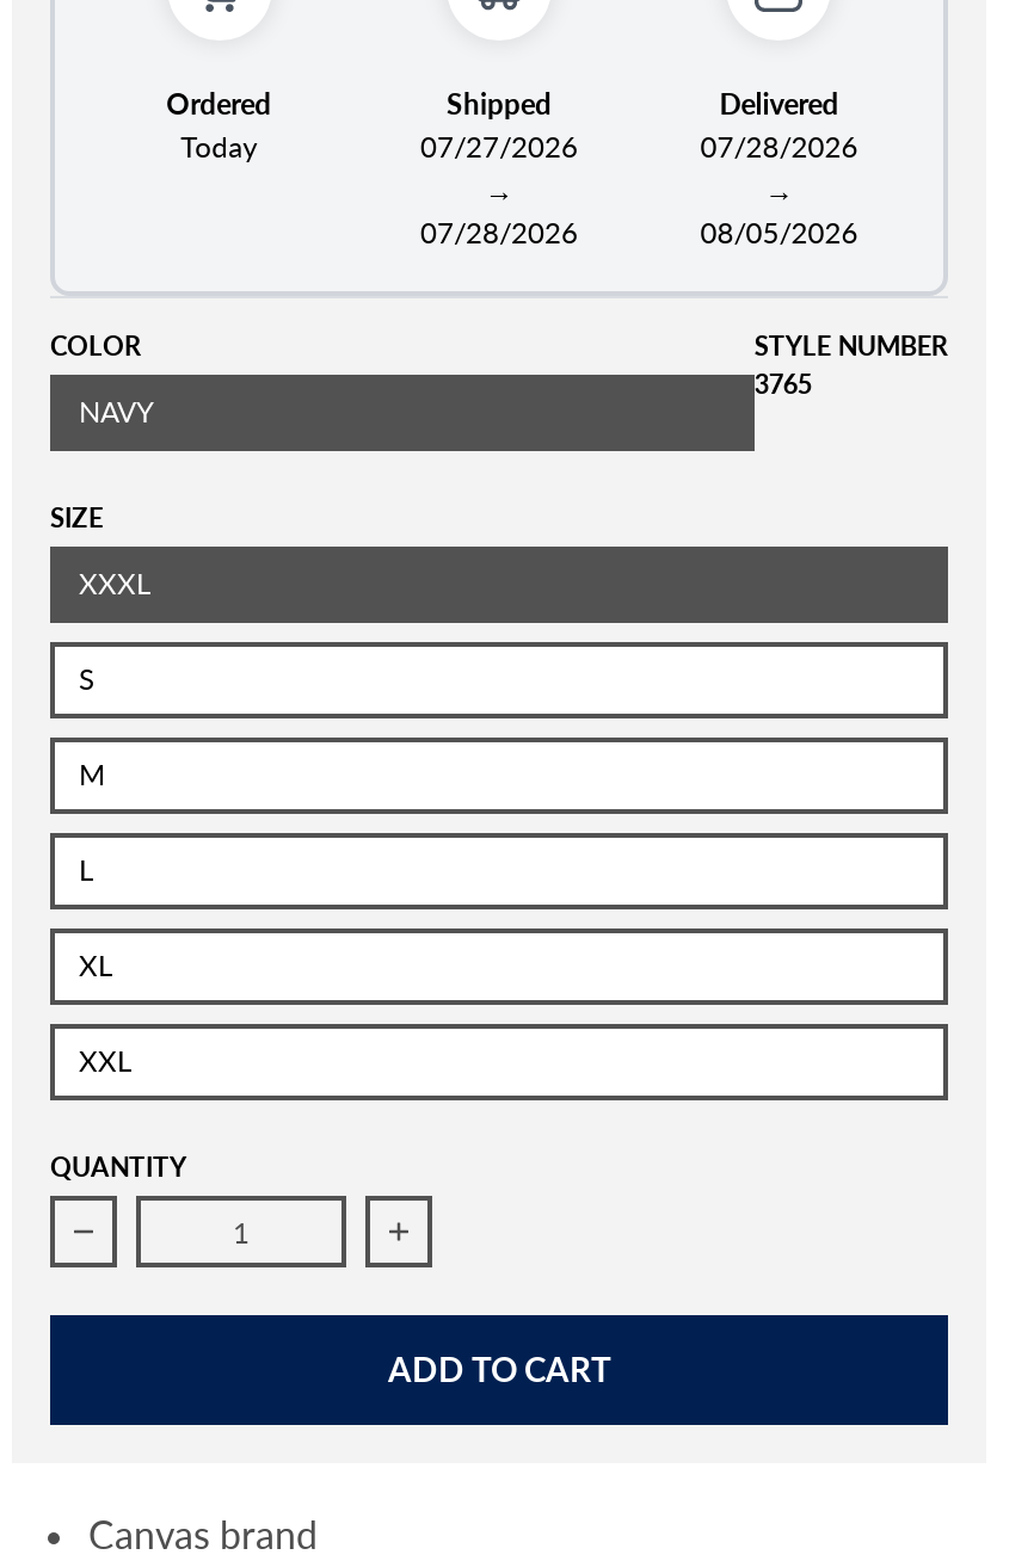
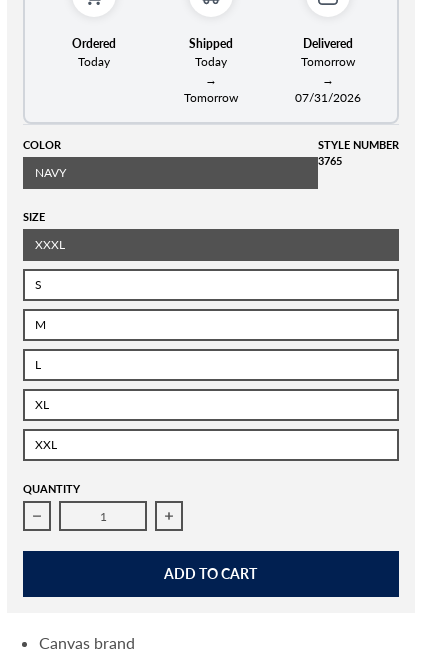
- 07/27/2026
+ Today

- 07/28/2026
+ Tomorrow

- 07/28/2026
+ Tomorrow

- 08/05/2026
+ 07/31/2026
